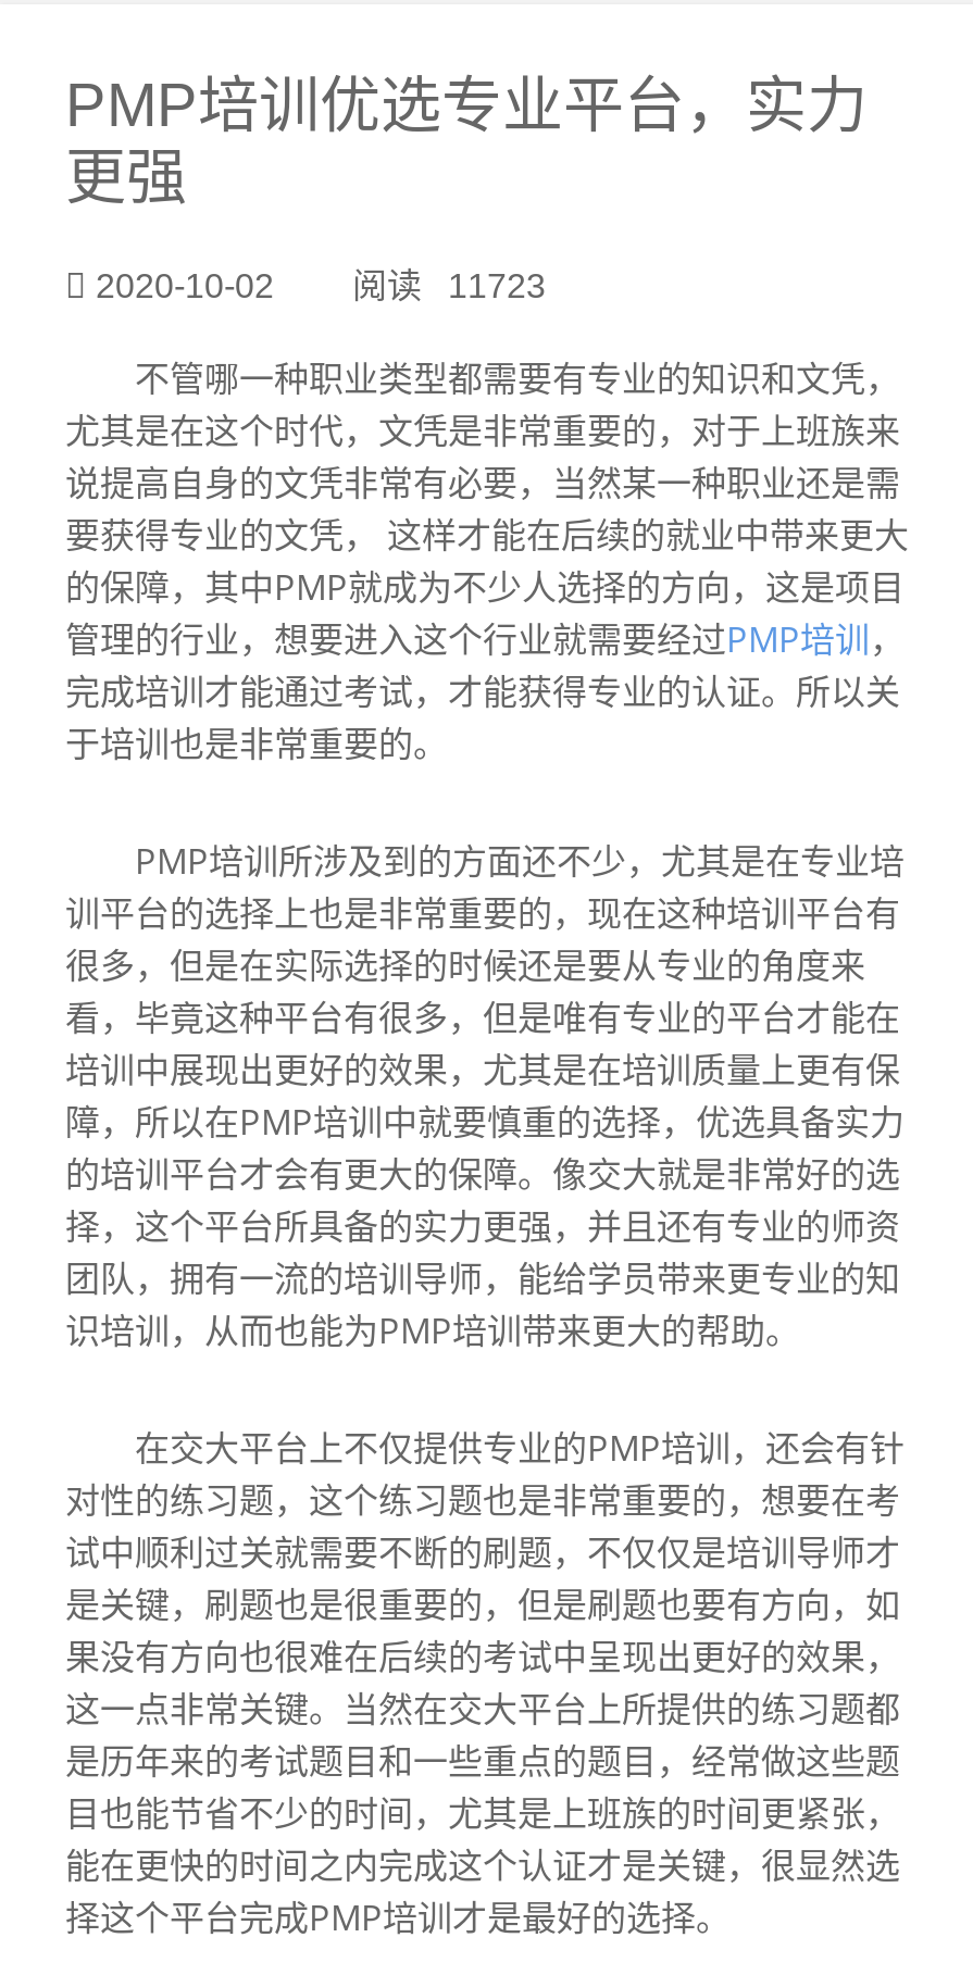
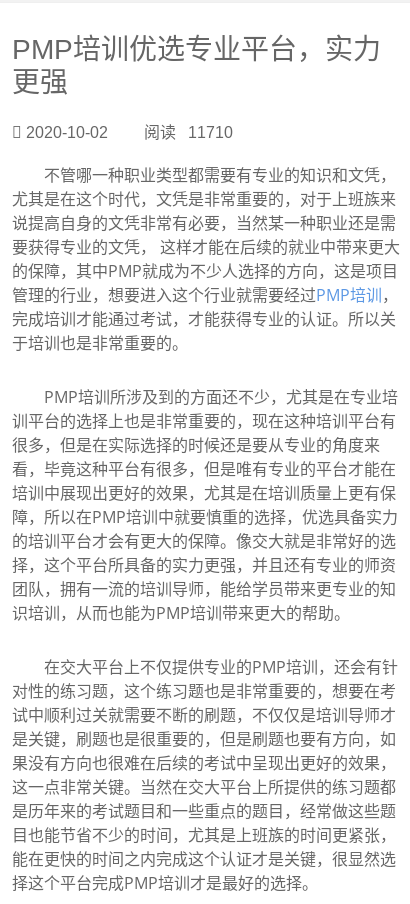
- 2020-10-02 阅读 11723
+ 2020-10-02 阅读 11710
